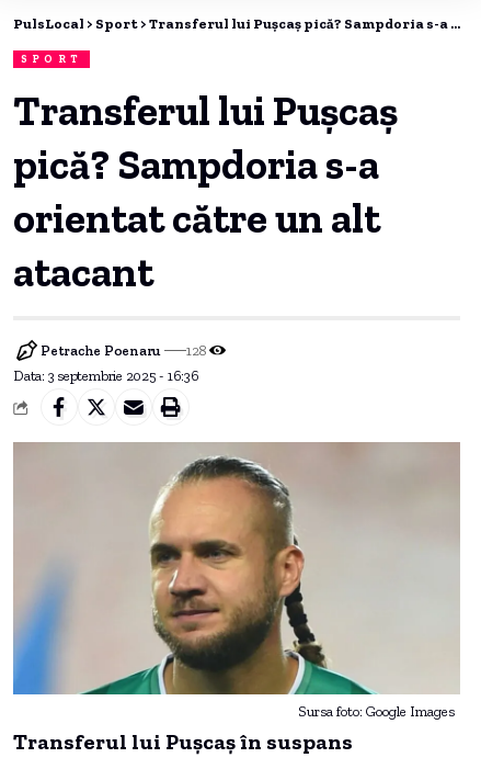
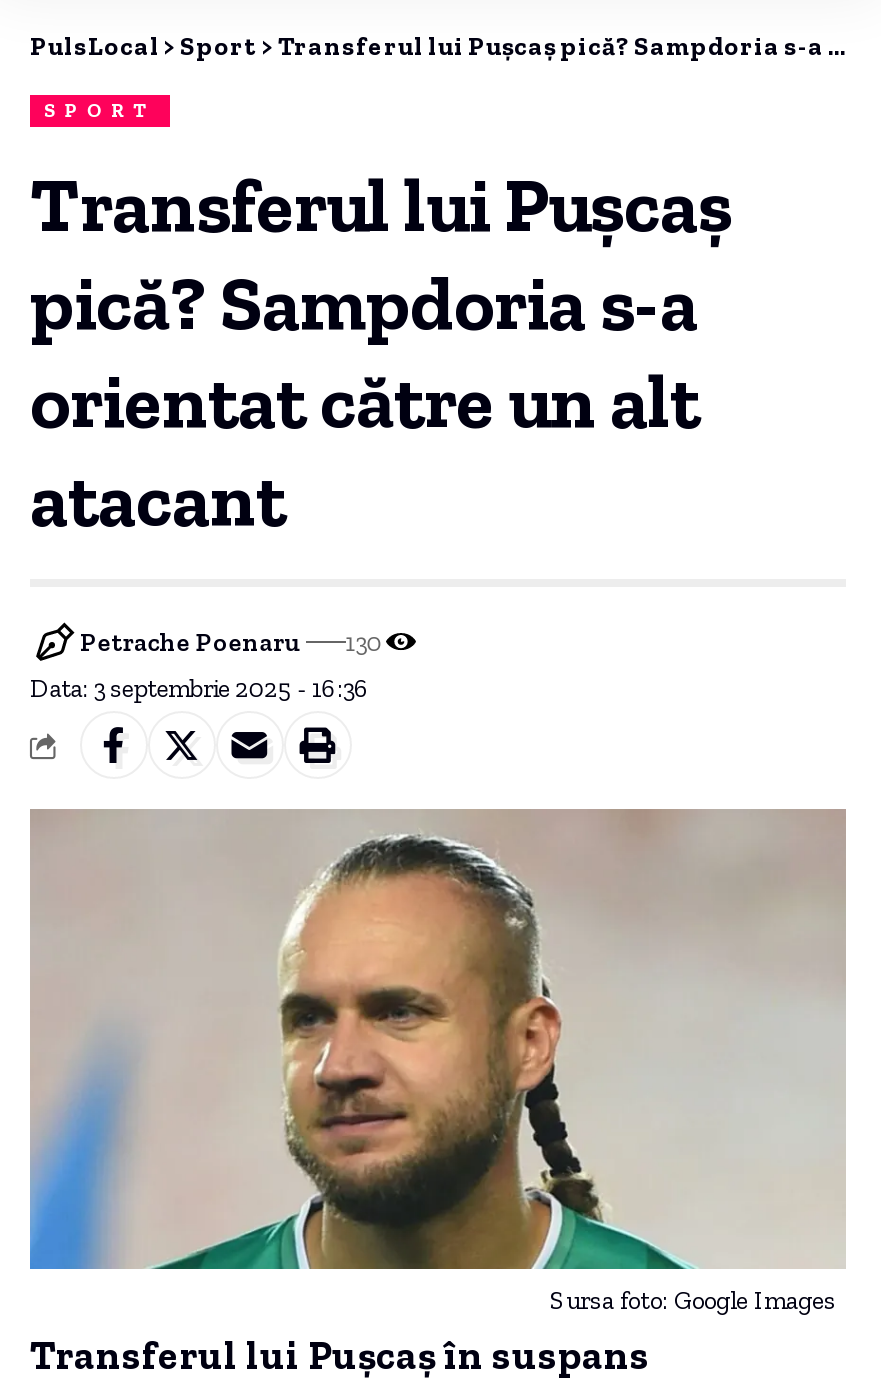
- Petrache Poenaru 128
+ Petrache Poenaru 130
